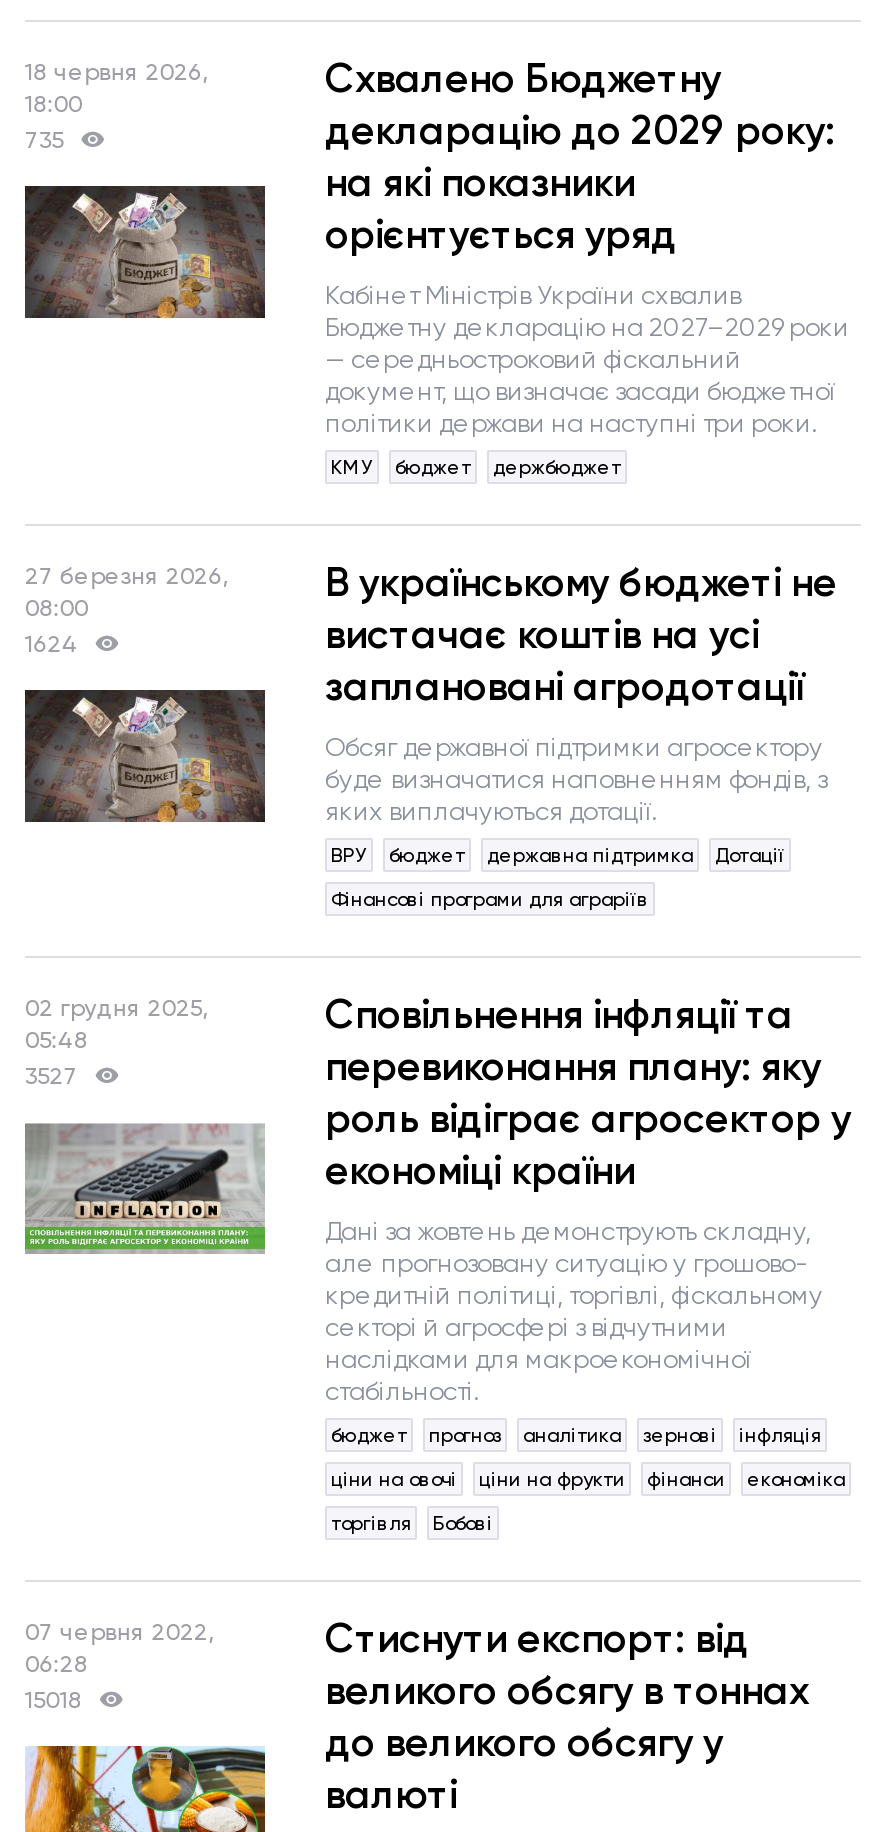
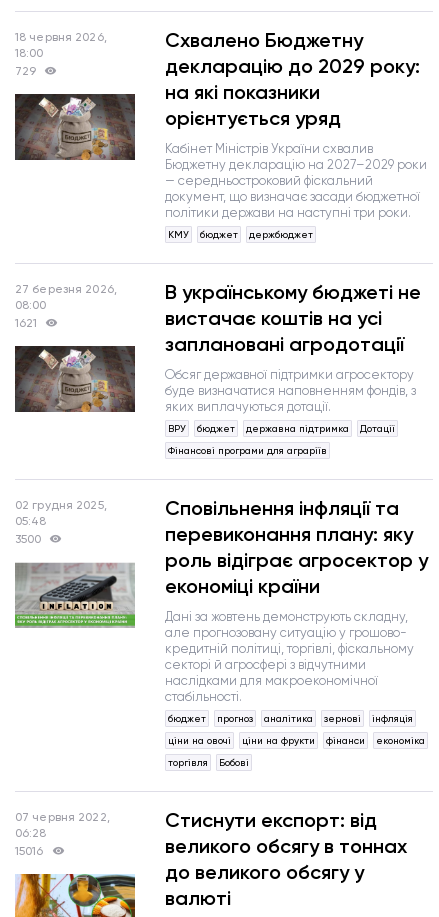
- 735
+ 729

- 1624
+ 1621

- 3527
+ 3500

- 15018
+ 15016
